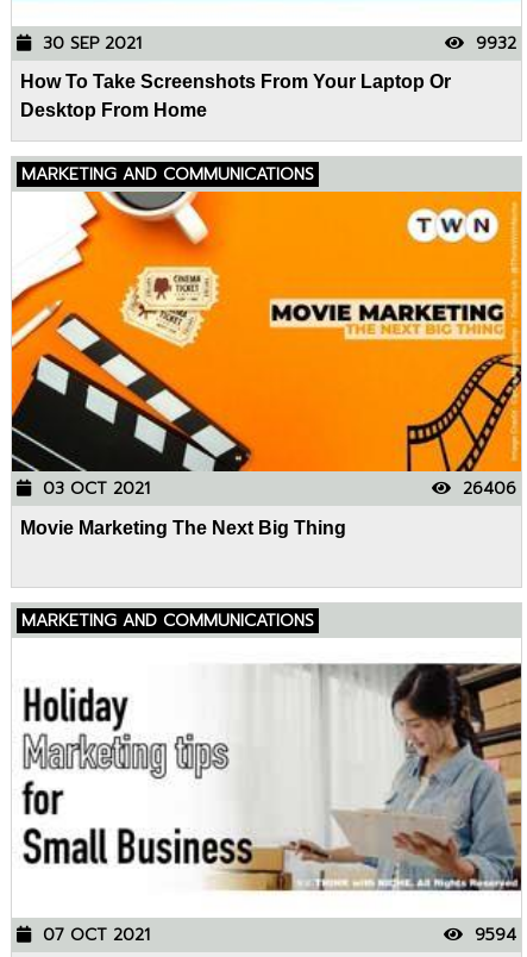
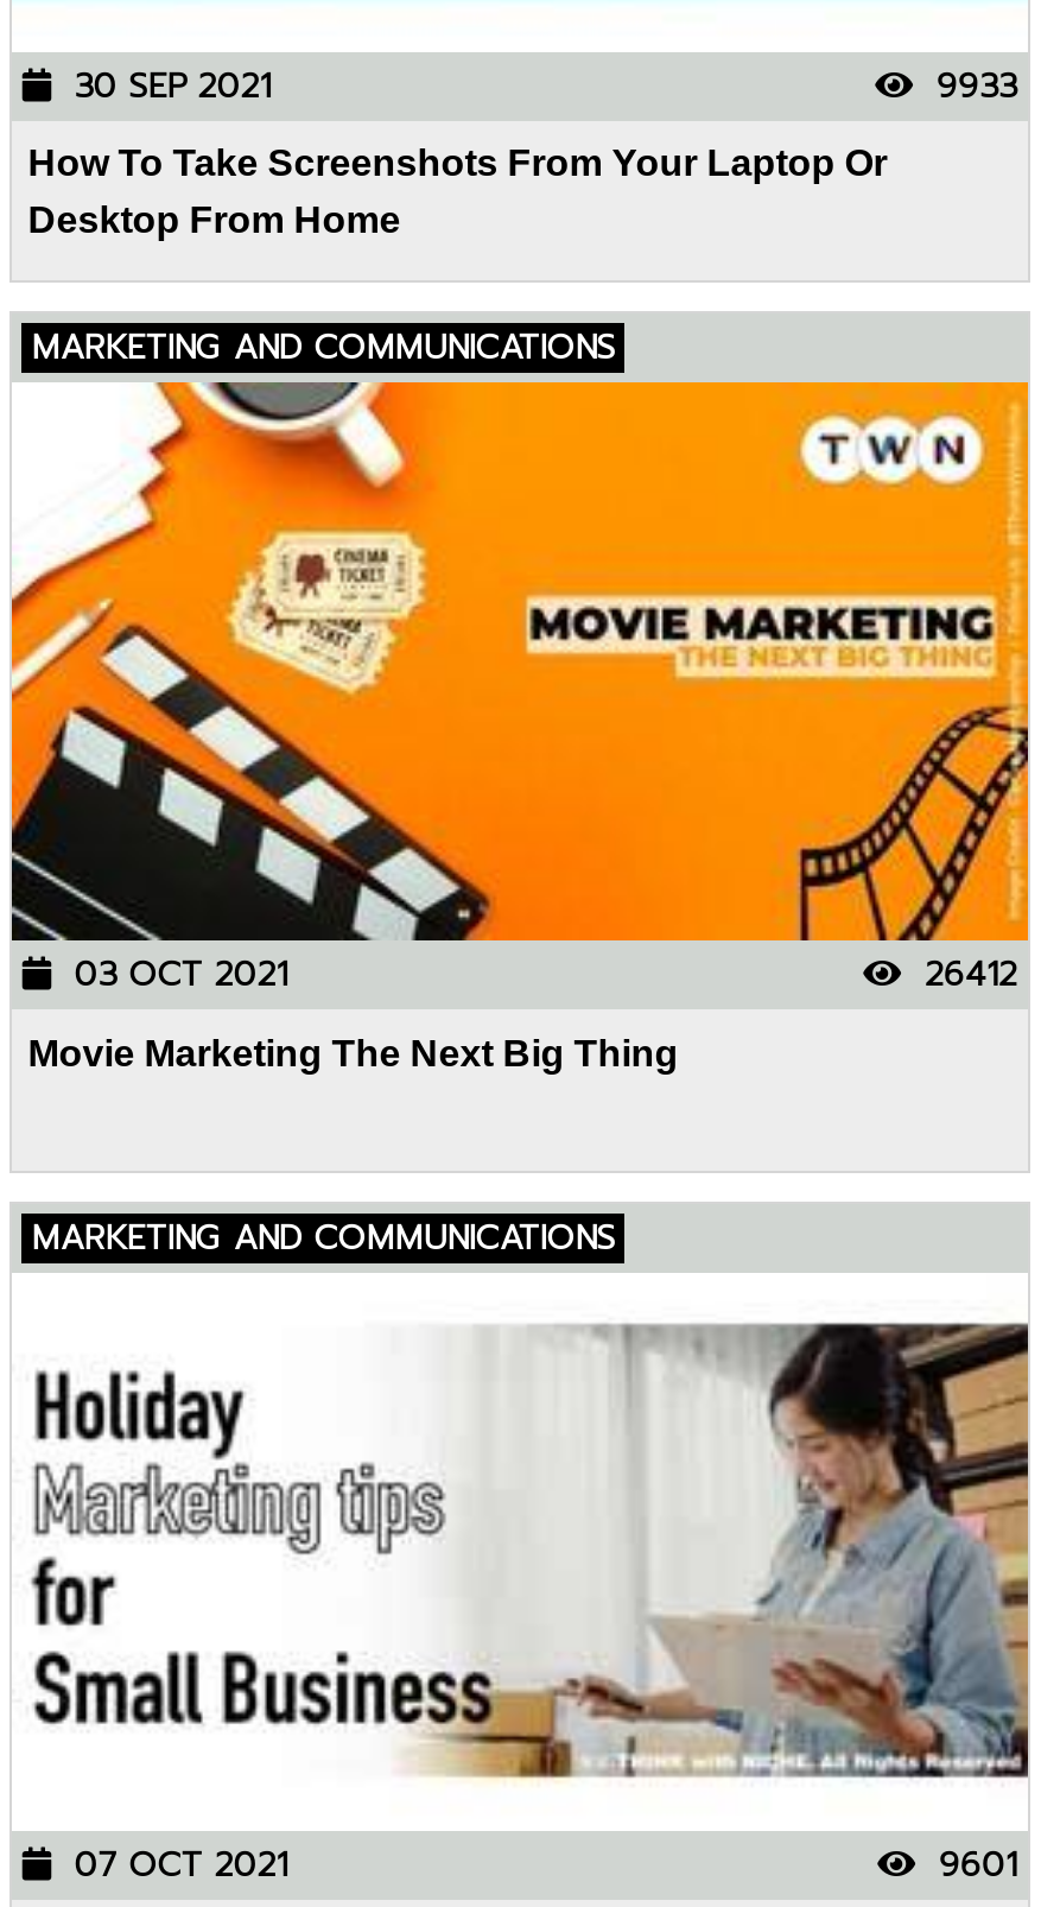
- 9932
+ 9933

- 26406
+ 26412

- 9594
+ 9601
